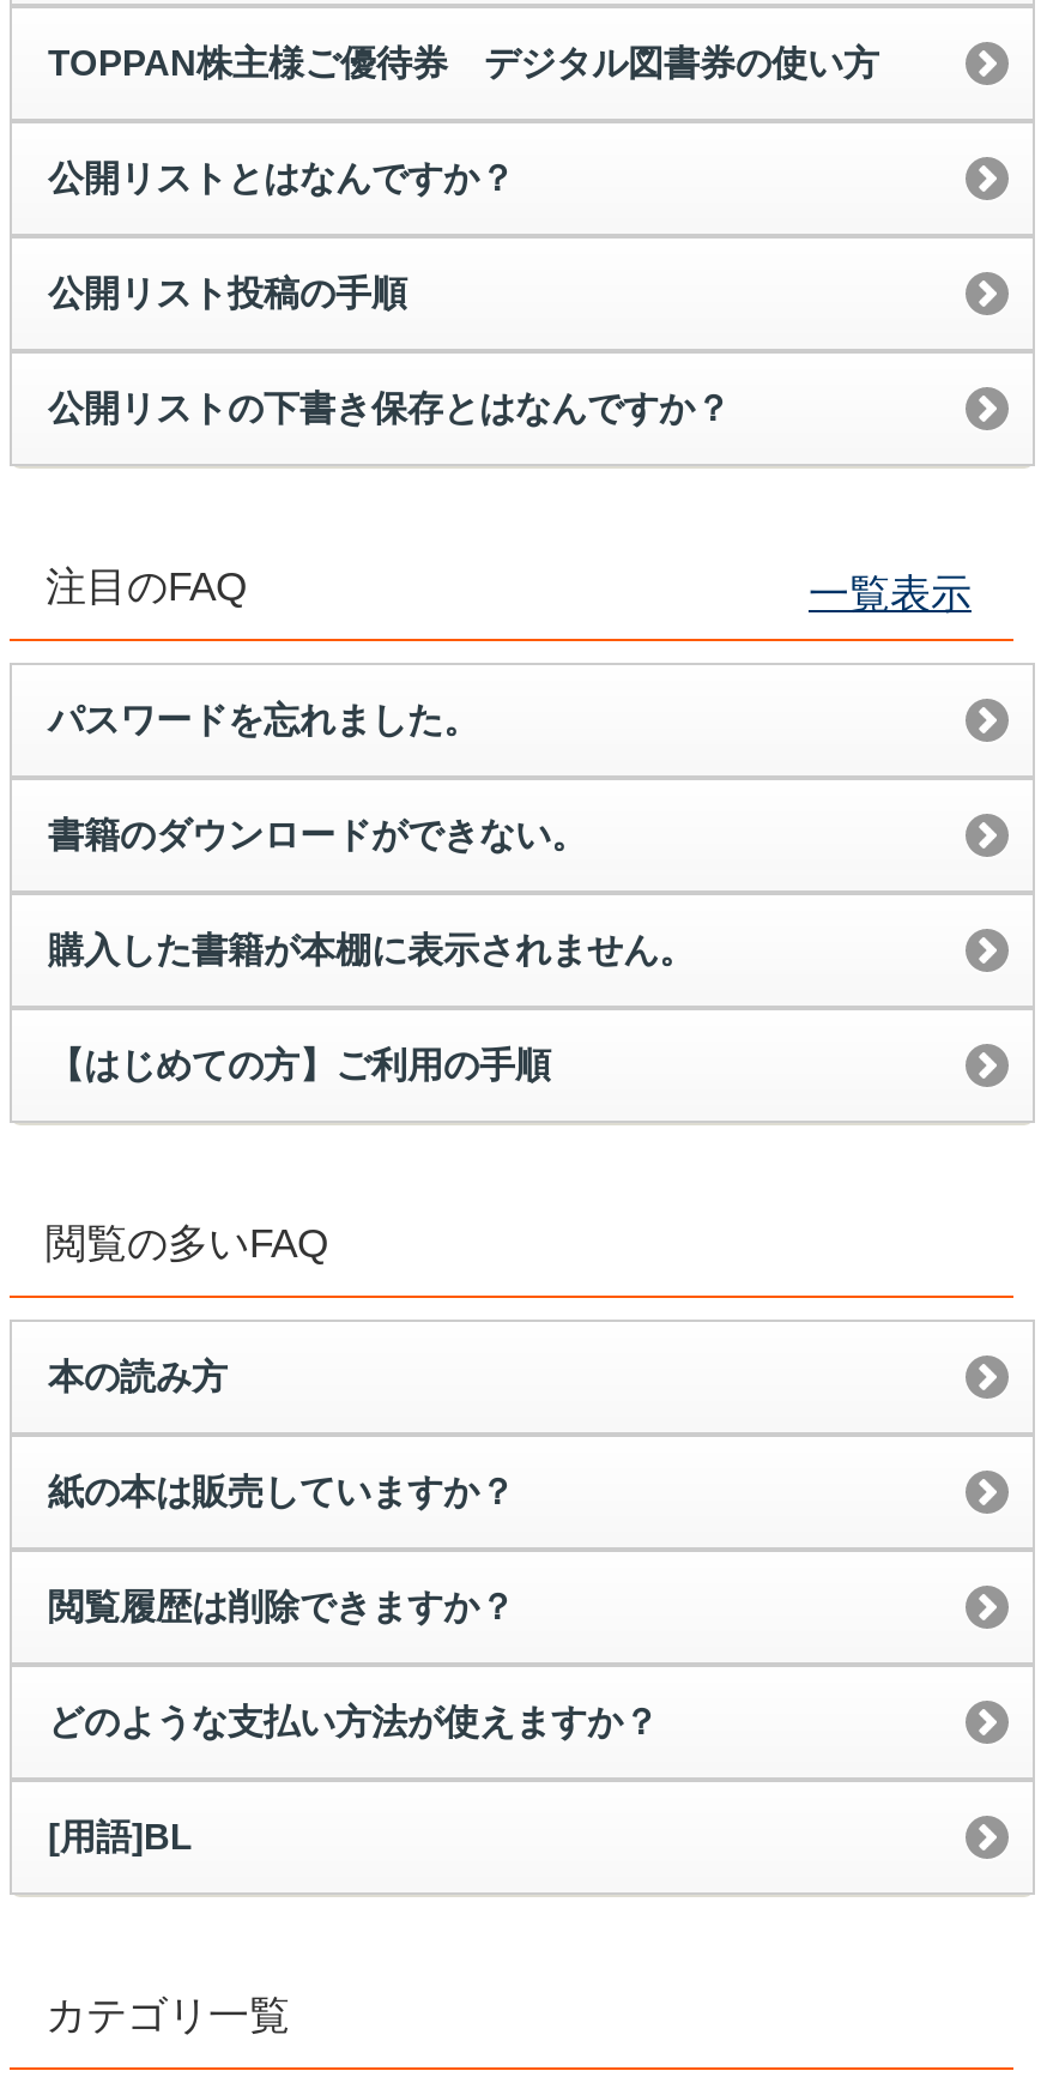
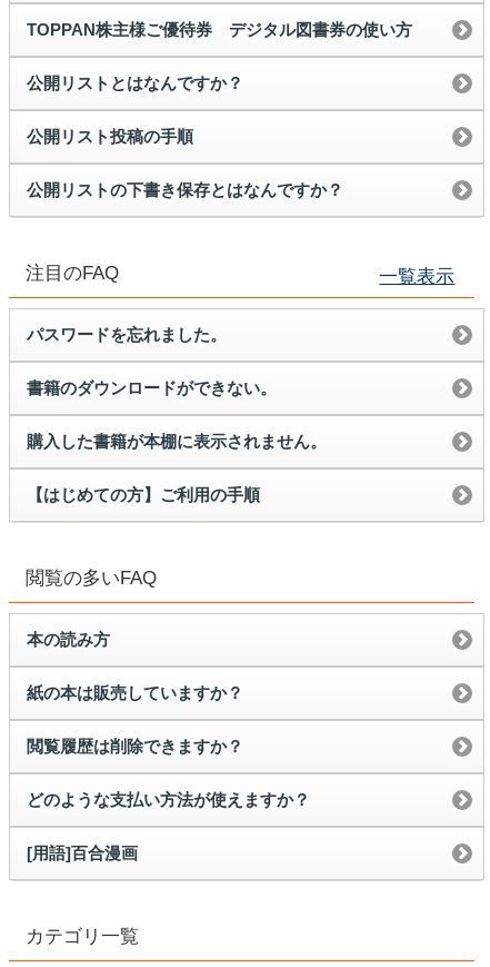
- [用語]BL
+ [用語]百合漫画
